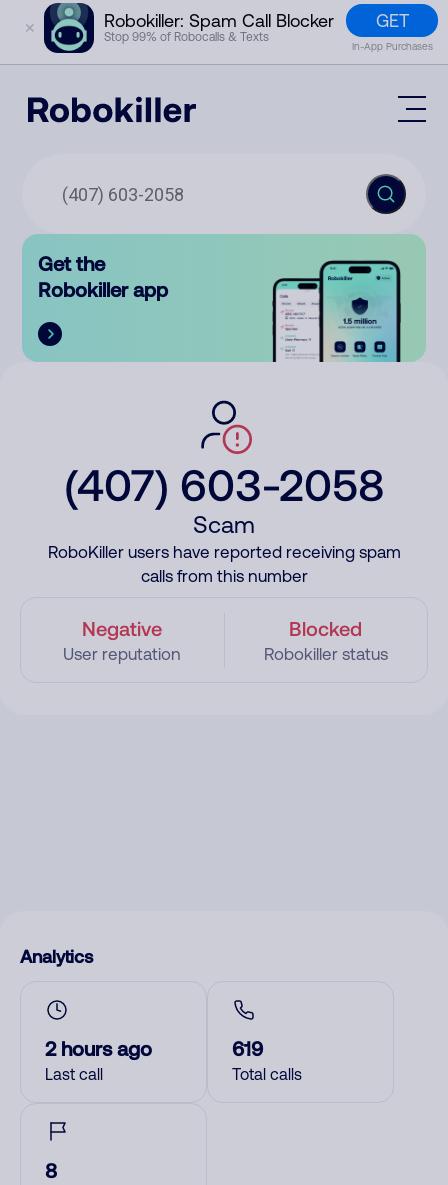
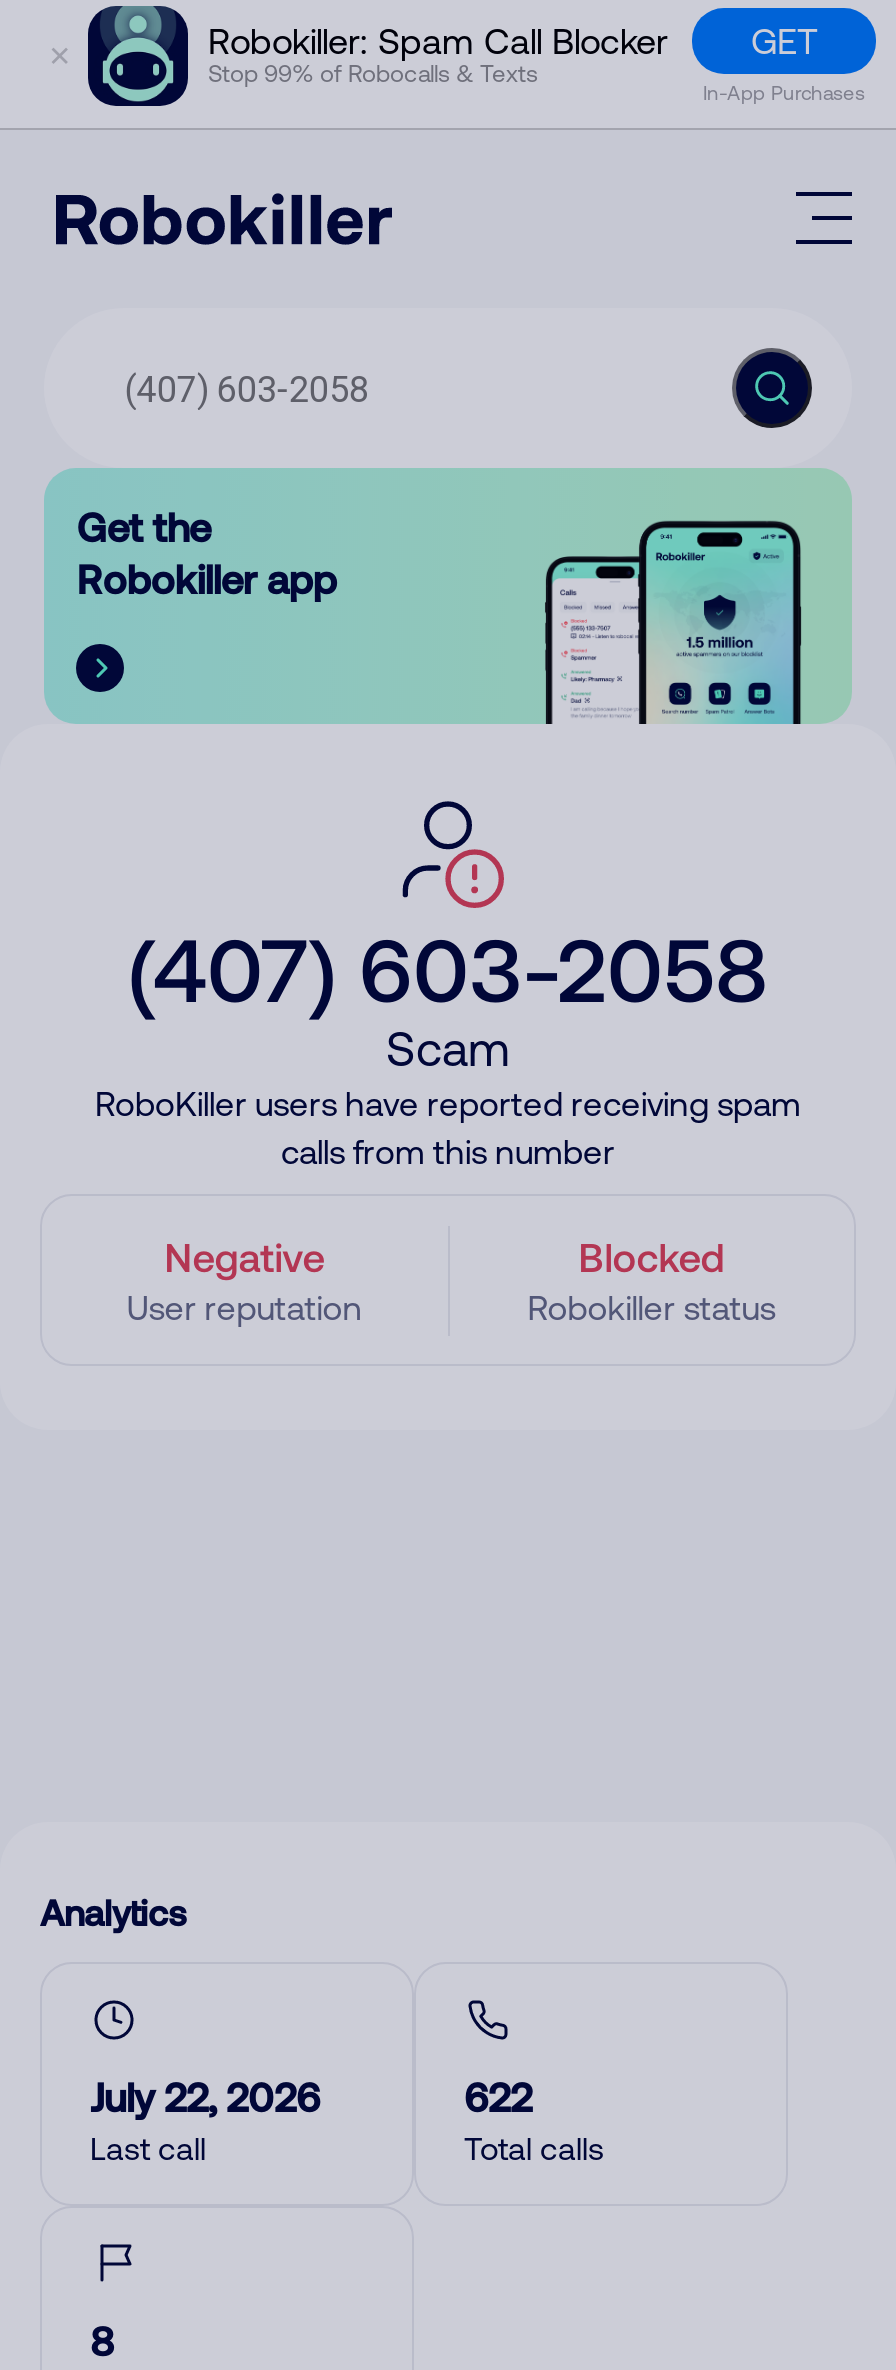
- 2 hours ago
+ July 22, 2026

- 619
+ 622
